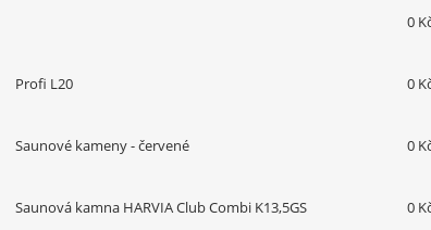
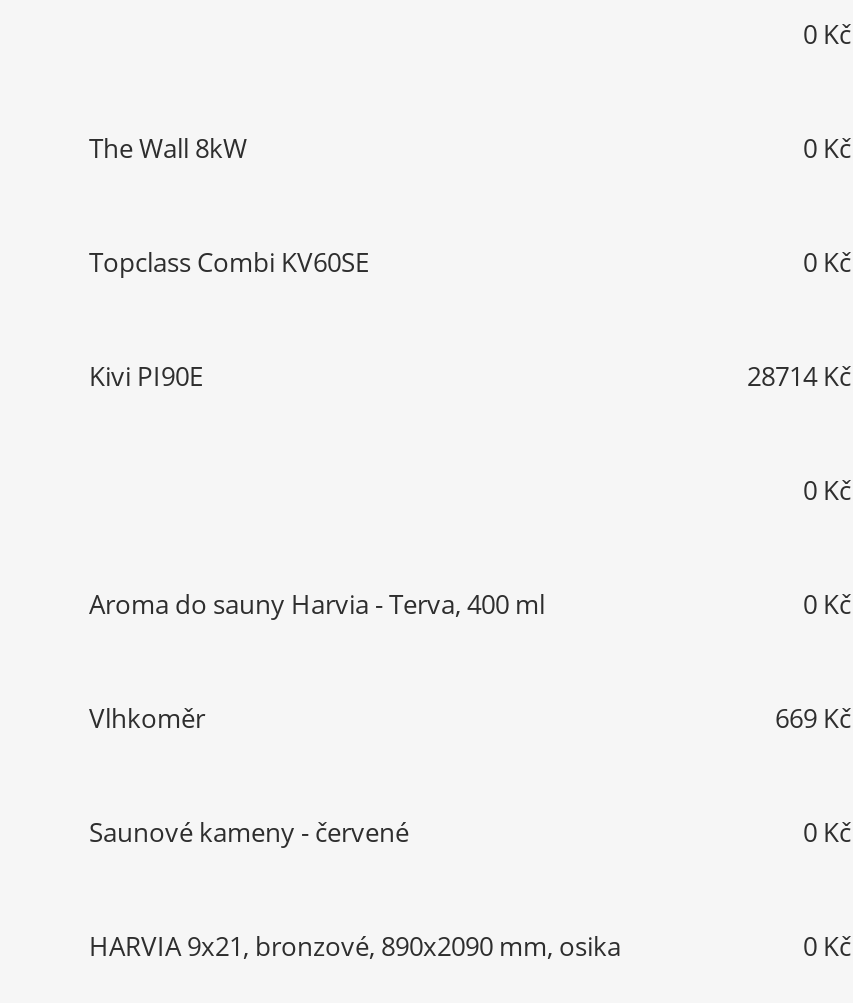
- Profi L20
+ The Wall 8kW

+ Topclass Combi KV60SE
+ 0 Kč
+ Kivi PI90E
+ 28714 Kč
+ 0 Kč
+ Aroma do sauny Harvia - Terva, 400 ml
+ 0 Kč
+ Vlhkoměr
+ 669 Kč

- Saunová kamna HARVIA Club Combi K13,5GS
+ HARVIA 9x21, bronzové, 890x2090 mm, osika
